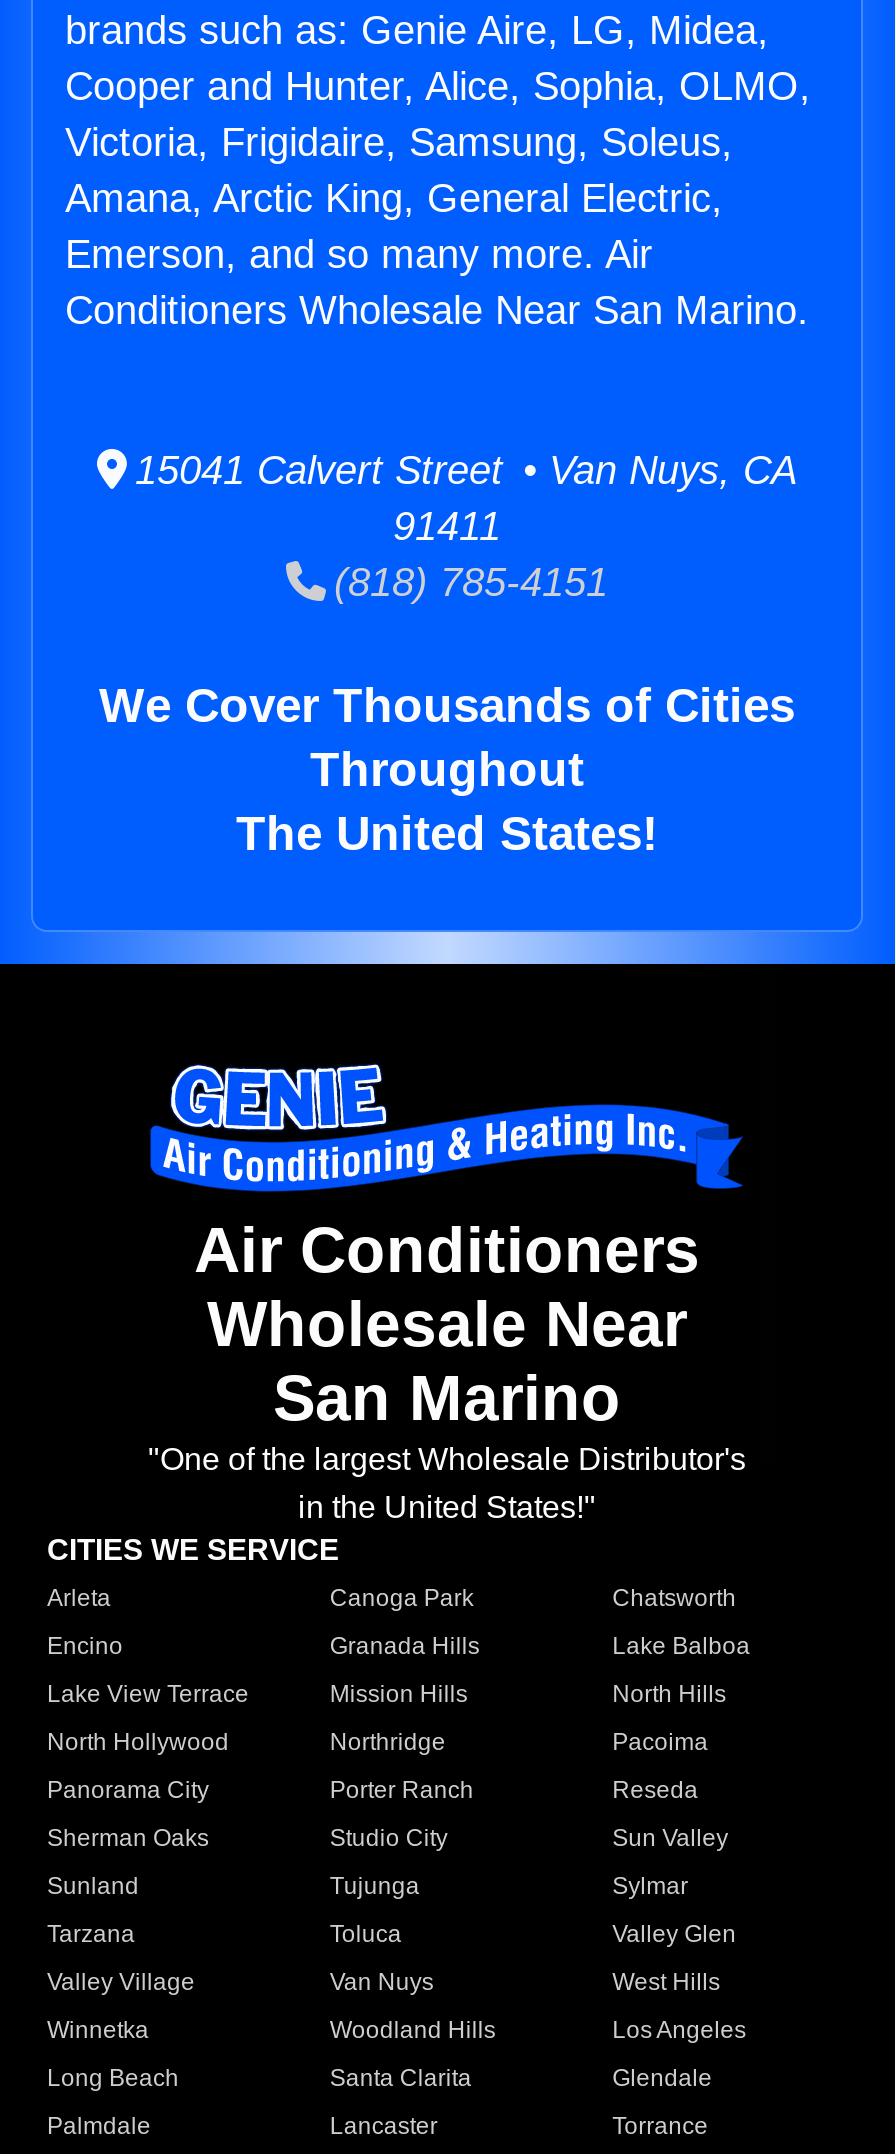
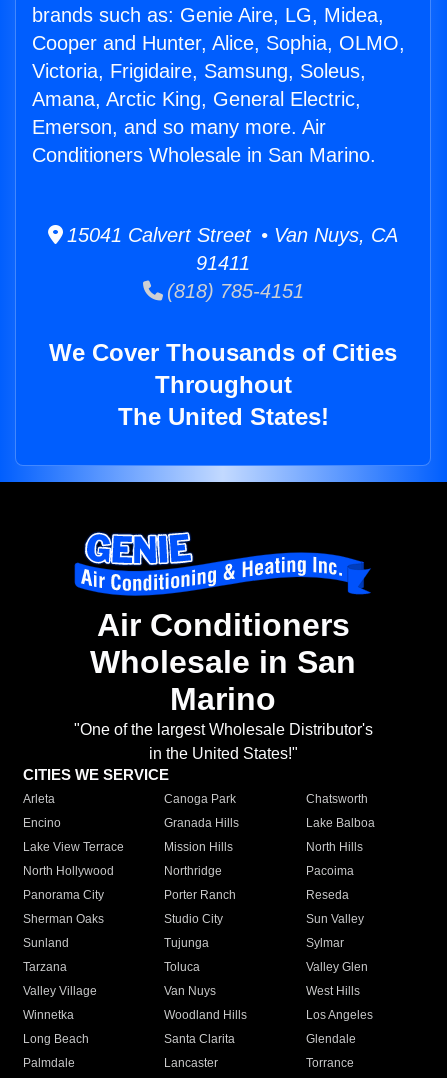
- Conditioners Wholesale Near San Marino.
+ Conditioners Wholesale in San Marino.

- Wholesale Near
- San Marino
+ Wholesale in San
+ Marino
